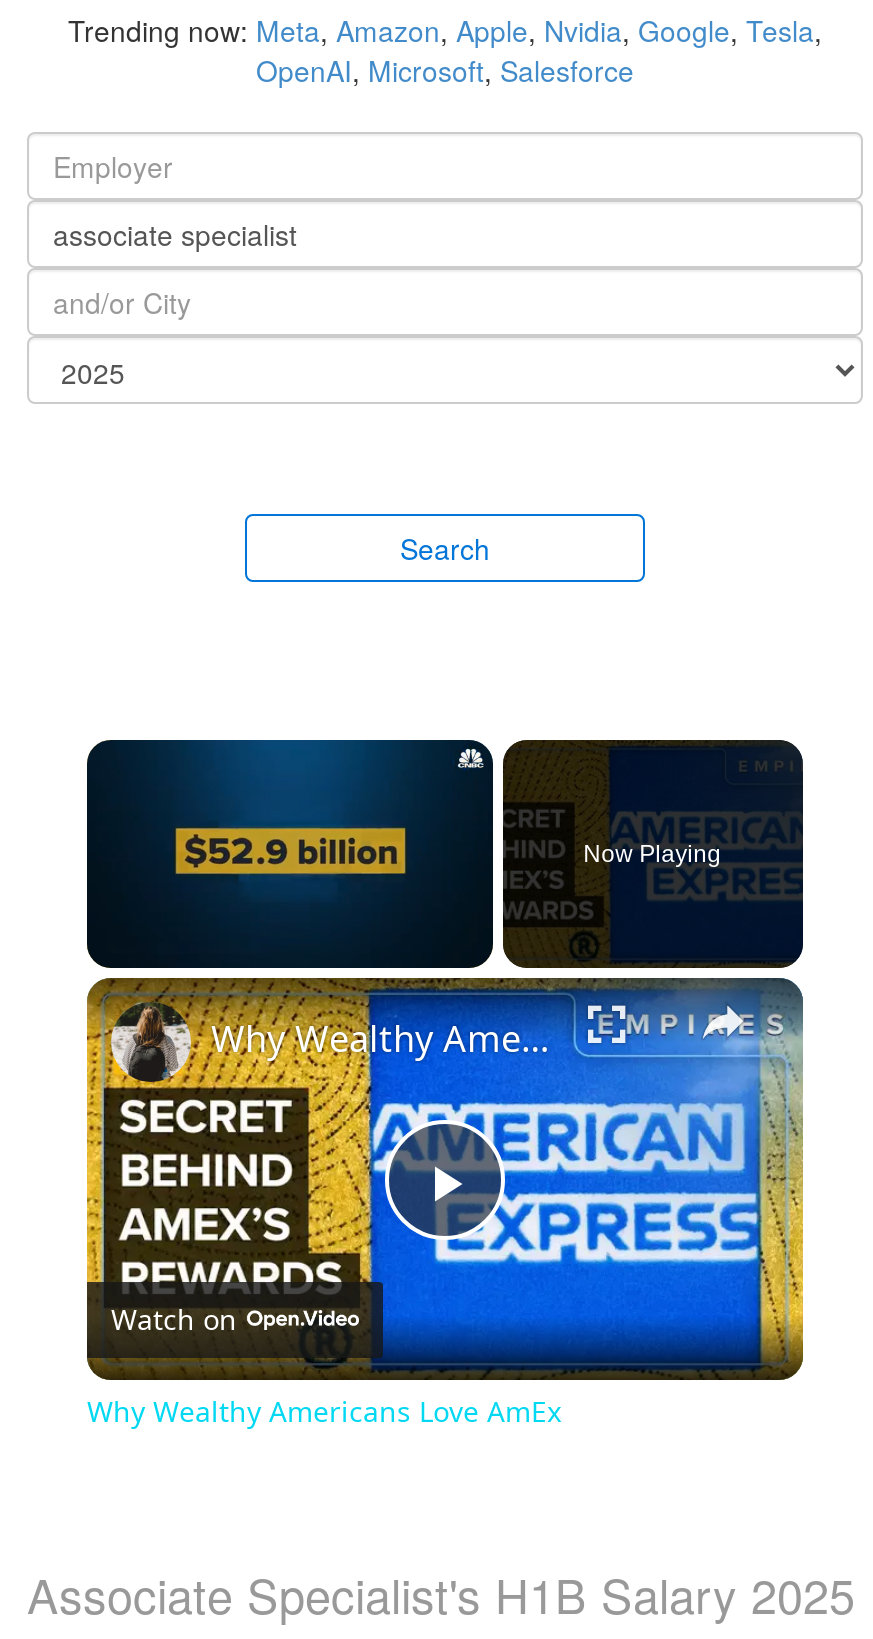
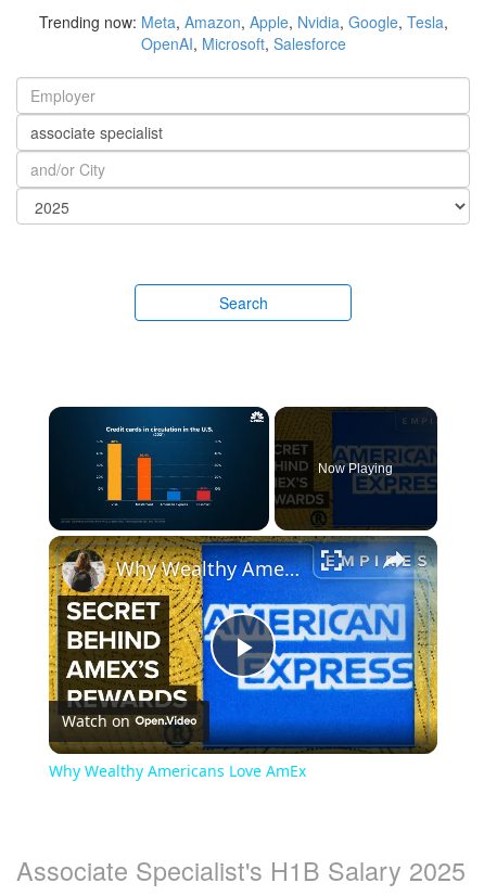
- [image]
+ [image]
